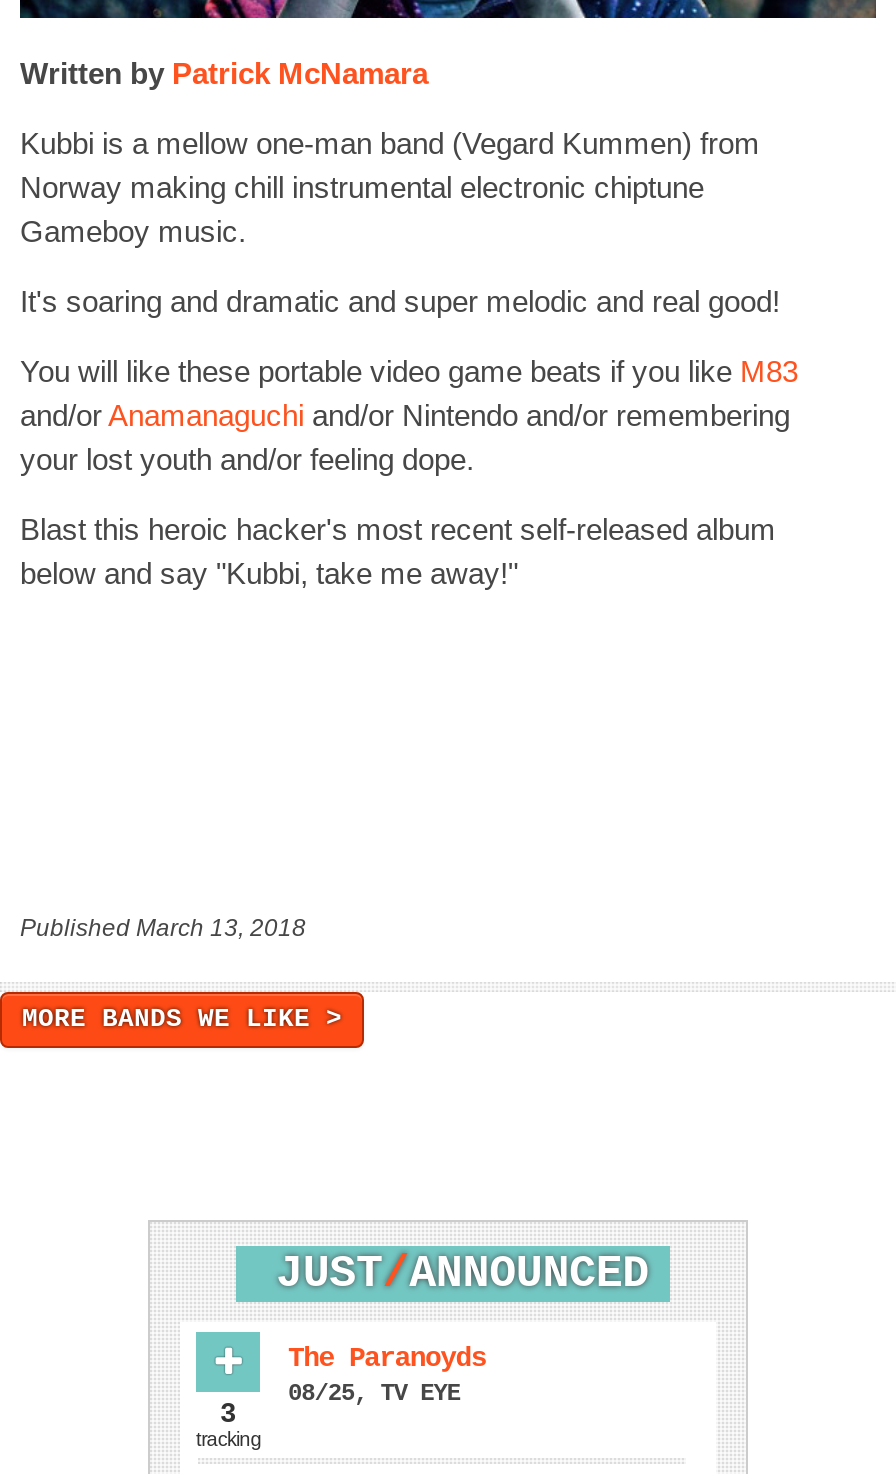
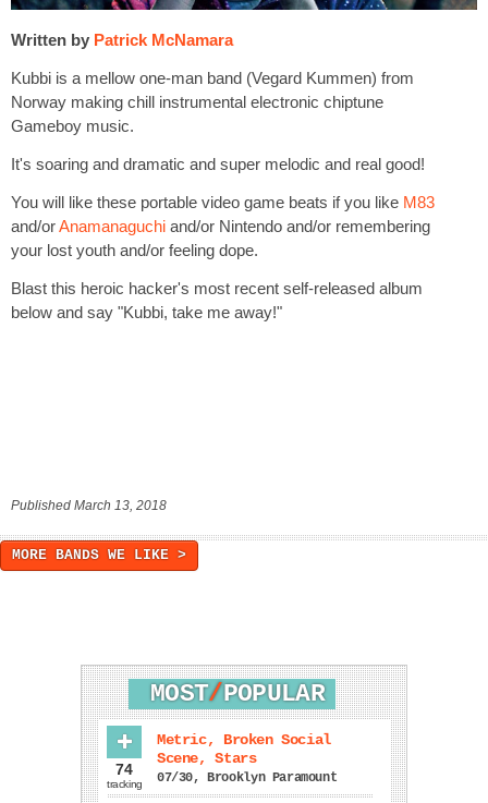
- JUST / ANNOUNCED
+ MOST / POPULAR

- The Paranoyds
- 08/25, TV EYE
+ Metric, Broken Social
+ Scene, Stars
+ 07/30, Brooklyn Paramount

- 3
+ 74
